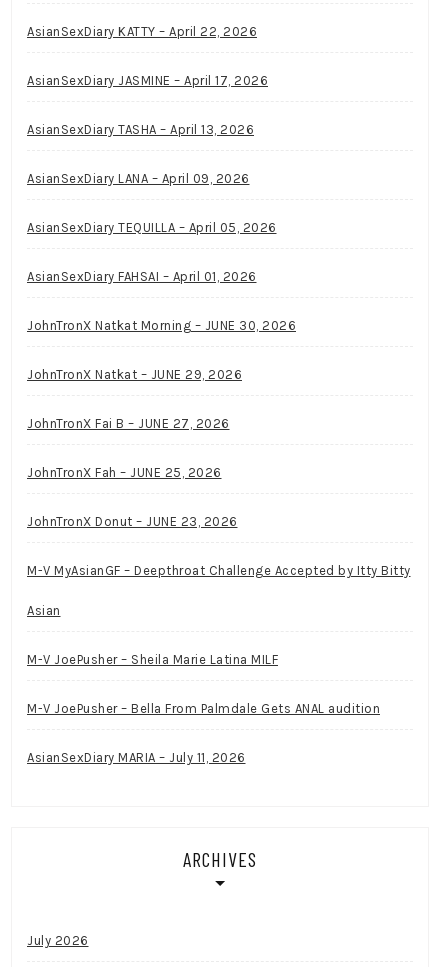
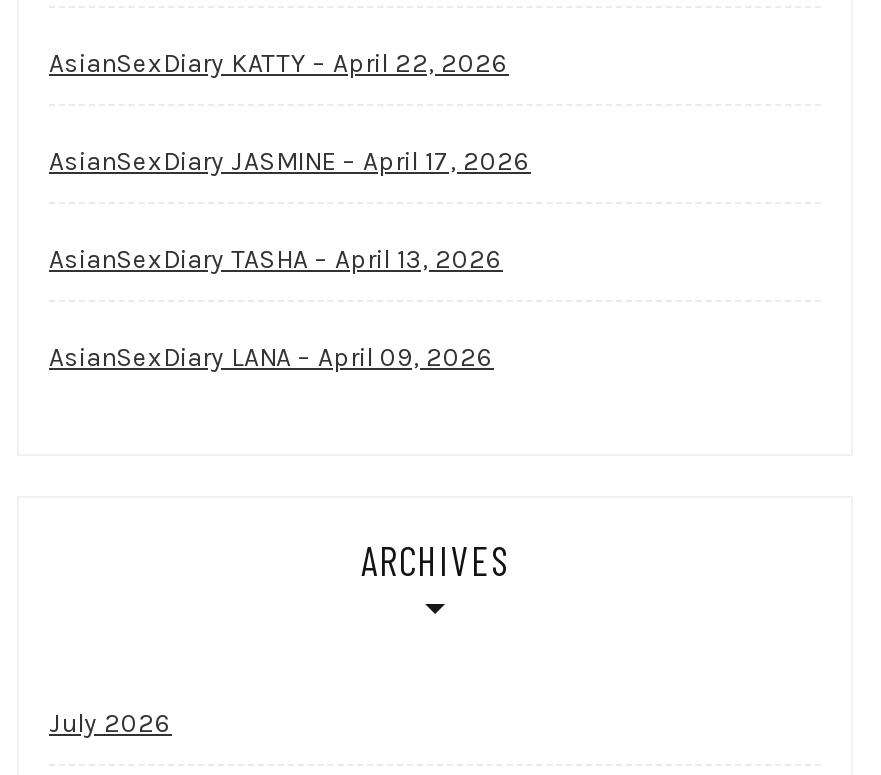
- AsianSexDiary TEQUILLA – April 05, 2026
- AsianSexDiary FAHSAI – April 01, 2026
- JohnTronX Natkat Morning – JUNE 30, 2026
- JohnTronX Natkat – JUNE 29, 2026
- JohnTronX Fai B – JUNE 27, 2026
- JohnTronX Fah – JUNE 25, 2026
- JohnTronX Donut – JUNE 23, 2026
- M-V MyAsianGF – Deepthroat Challenge Accepted by Itty Bitty
- Asian
- M-V JoePusher – Sheila Marie Latina MILF
- M-V JoePusher – Bella From Palmdale Gets ANAL audition
- AsianSexDiary MARIA – July 11, 2026
